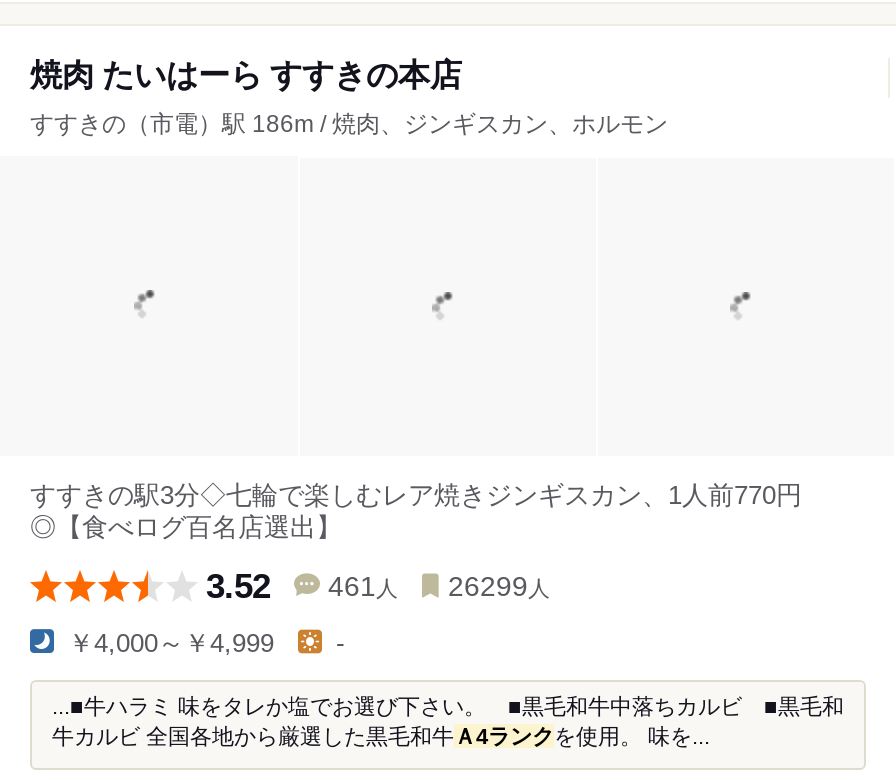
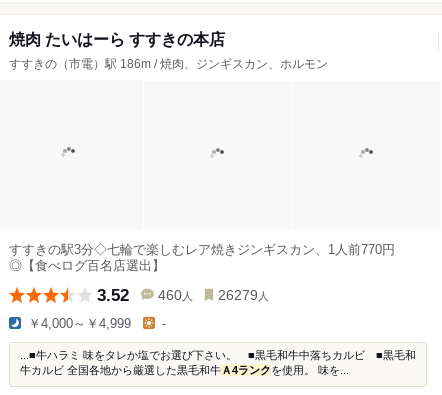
- 461人
+ 460人

- 26299人
+ 26279人
